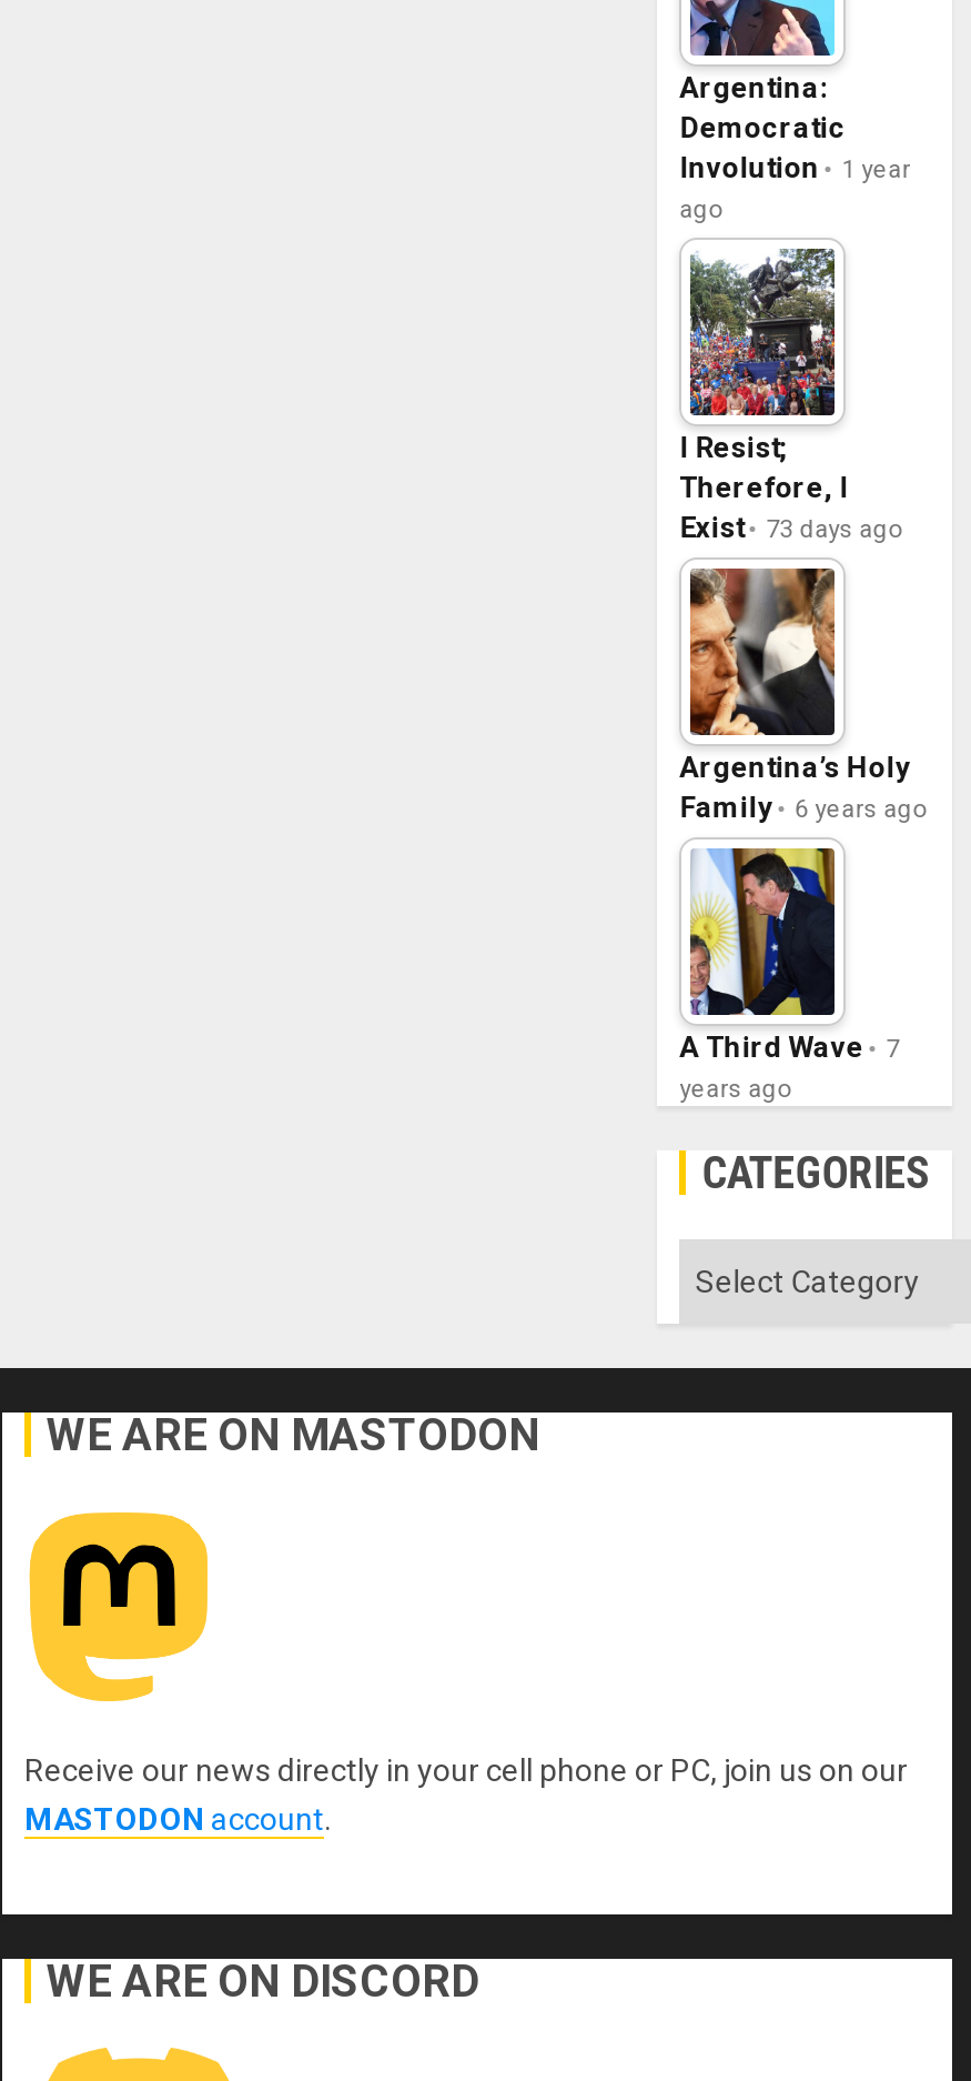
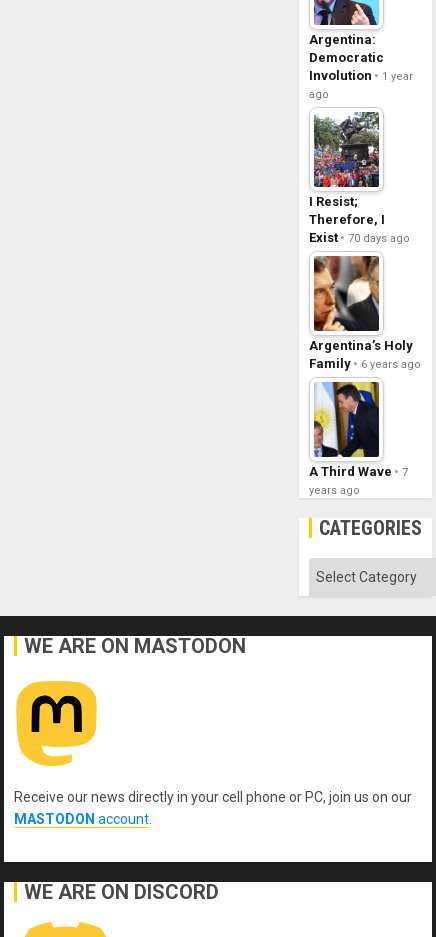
- Exist 73 days ago
+ Exist 70 days ago
